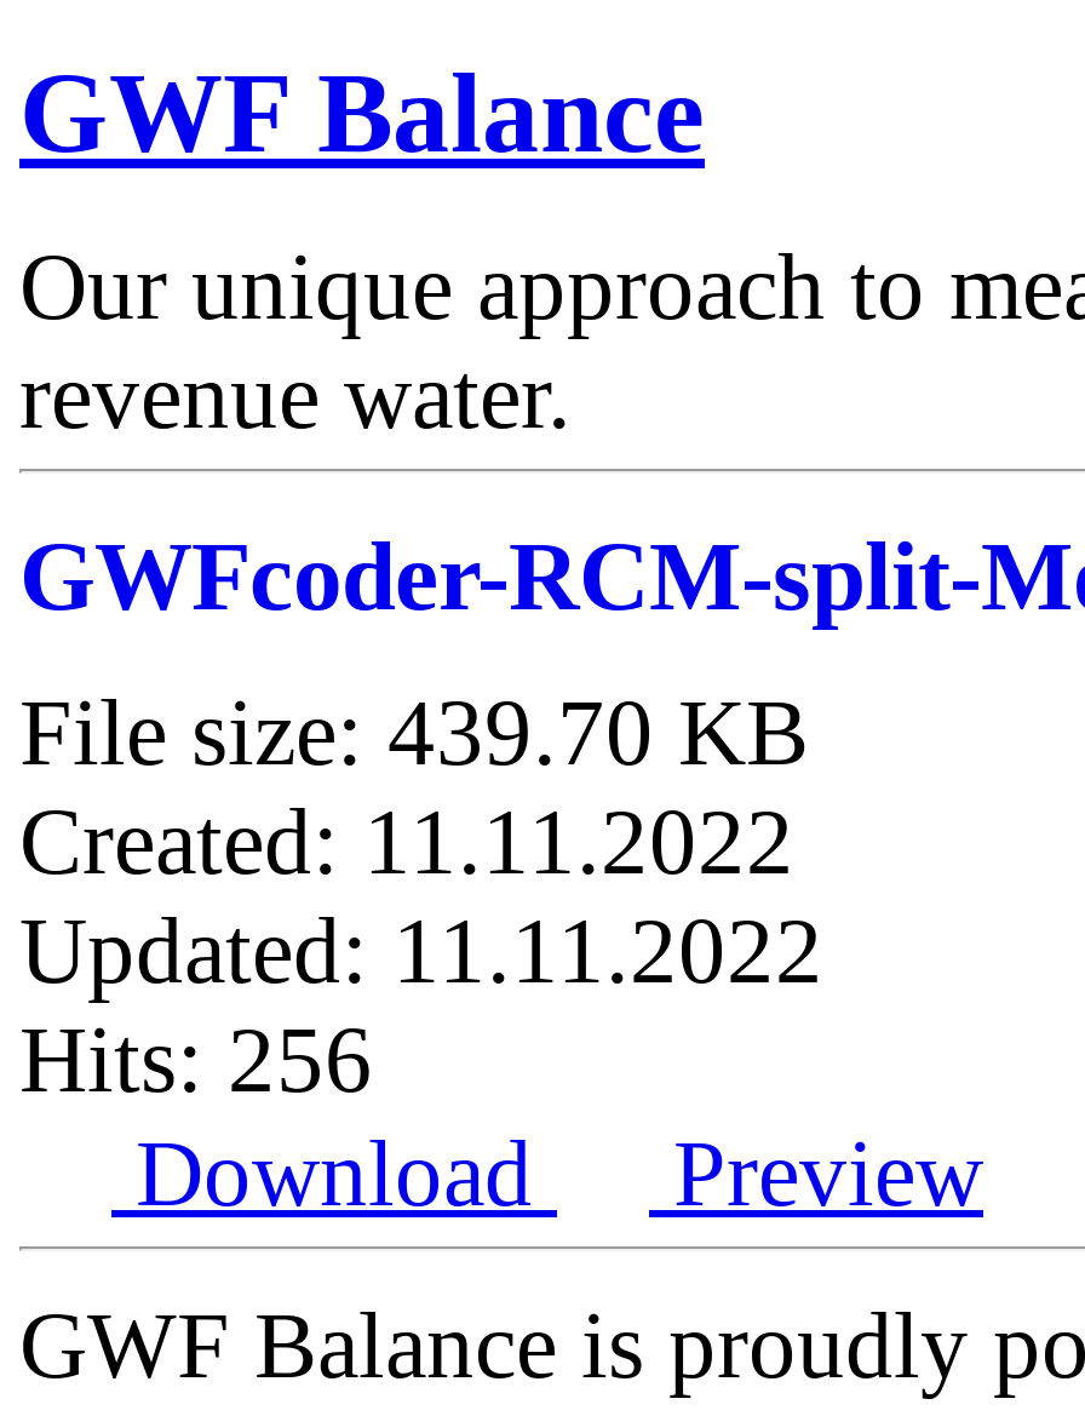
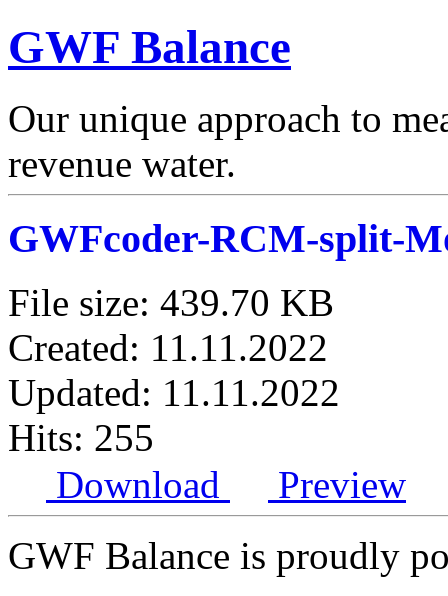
- Hits: 256
+ Hits: 255
